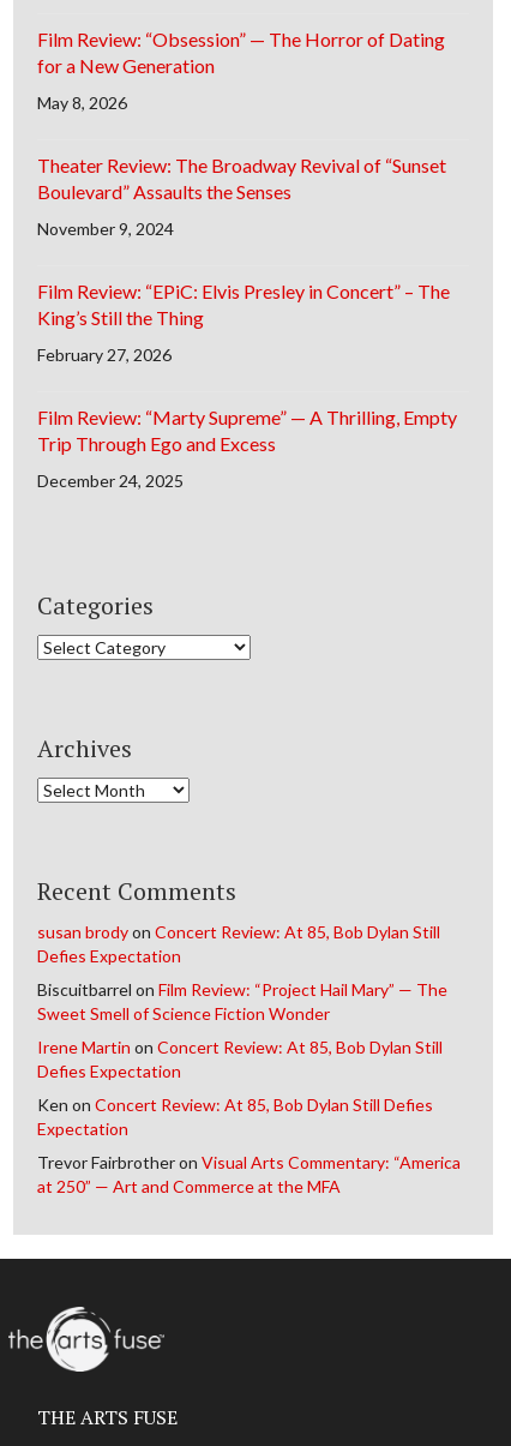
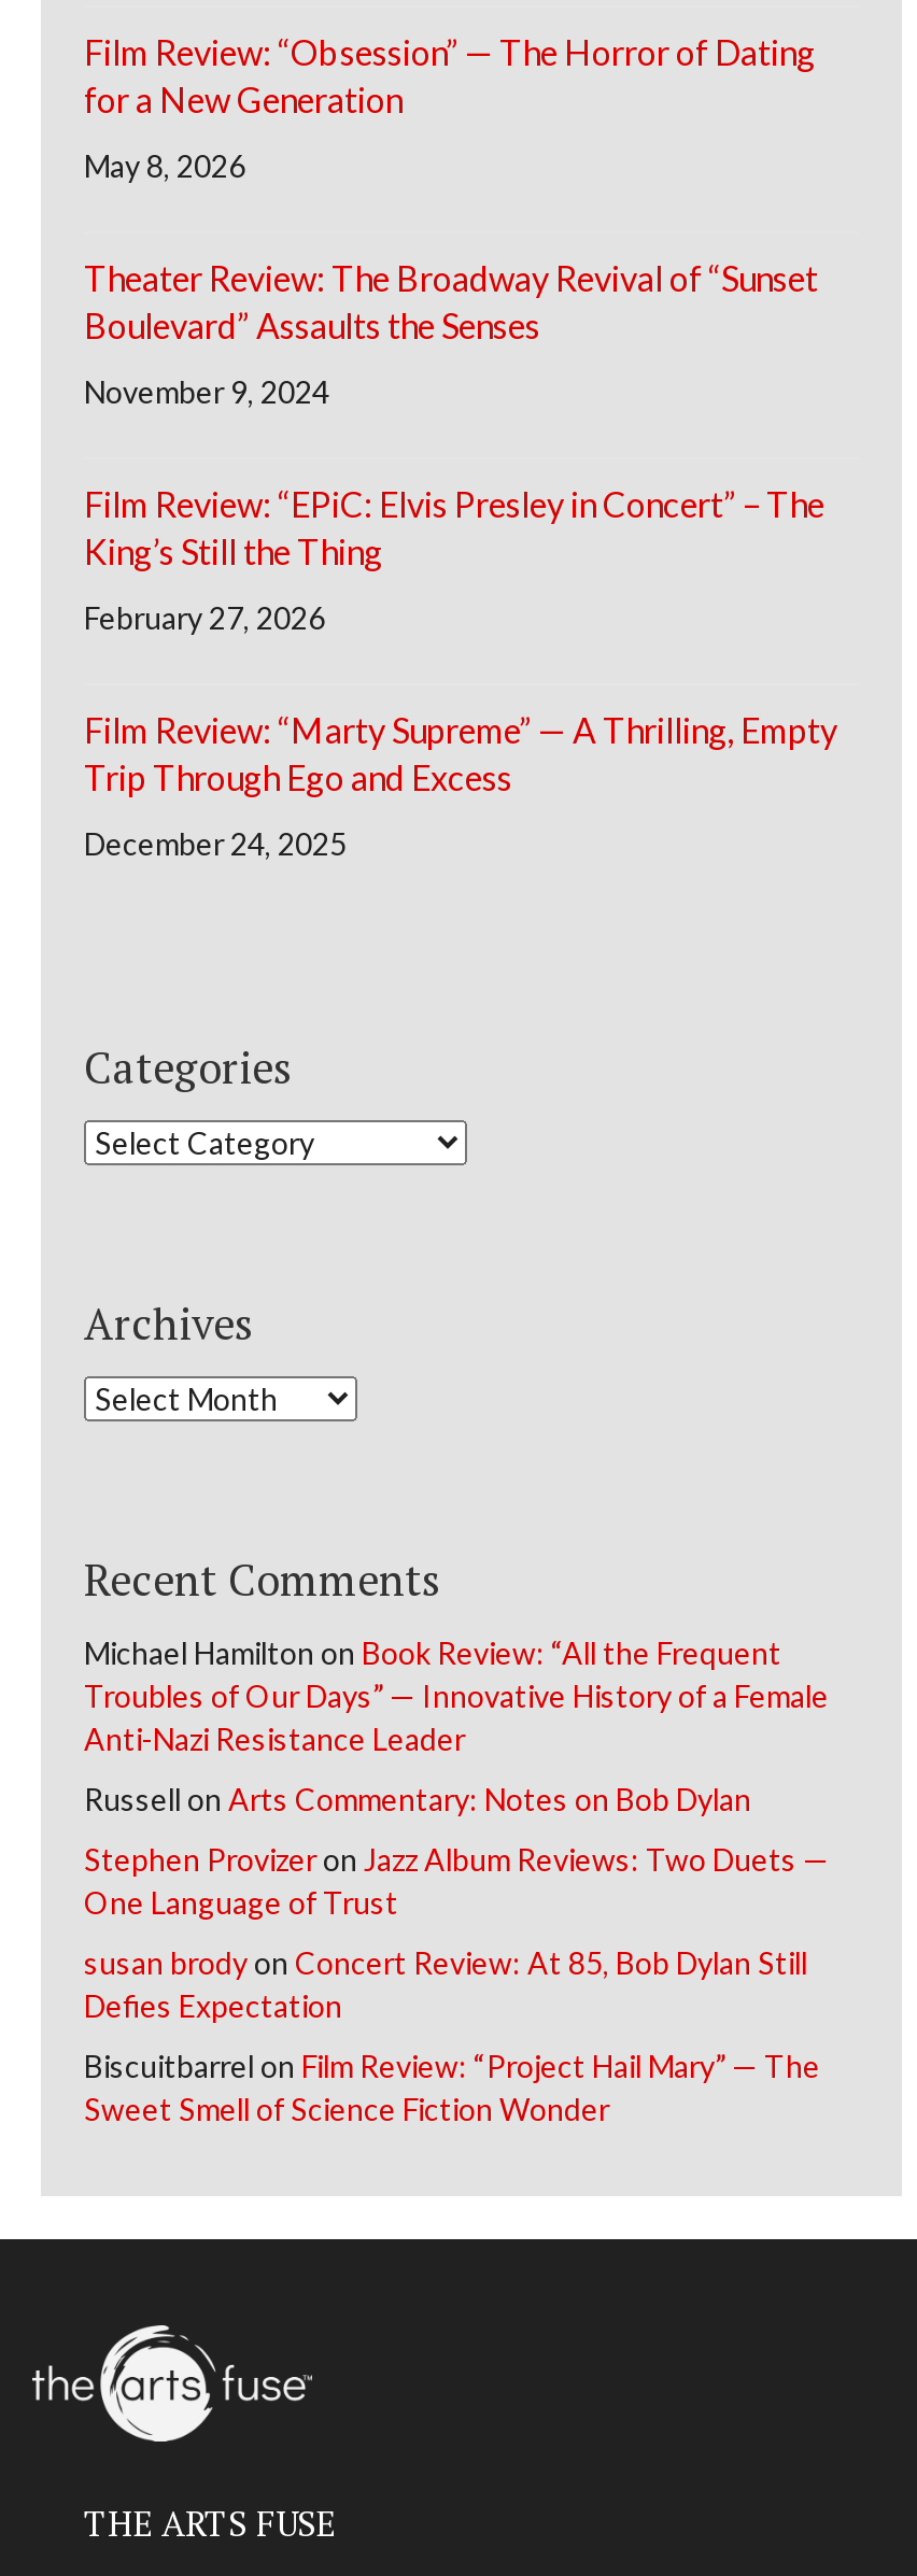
+ Michael Hamilton on Book Review: “All the Frequent
+ Troubles of Our Days” — Innovative History of a Female
+ Anti-Nazi Resistance Leader
+ Russell on Arts Commentary: Notes on Bob Dylan
+ Stephen Provizer on Jazz Album Reviews: Two Duets —
+ One Language of Trust

moved down: susan brody on Concert Review: At 85, Bob Dylan Still | Defies Expectation | Biscuitbarrel on Film Review: “Project Hail Mary” — The | Sweet Smell of Science Fiction Wonder

- Irene Martin on Concert Review: At 85, Bob Dylan Still
- Defies Expectation
- Ken on Concert Review: At 85, Bob Dylan Still Defies
- Expectation
- Trevor Fairbrother on Visual Arts Commentary: “America
- at 250” — Art and Commerce at the MFA
